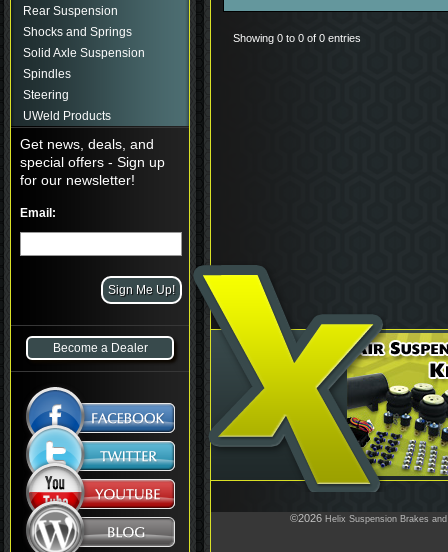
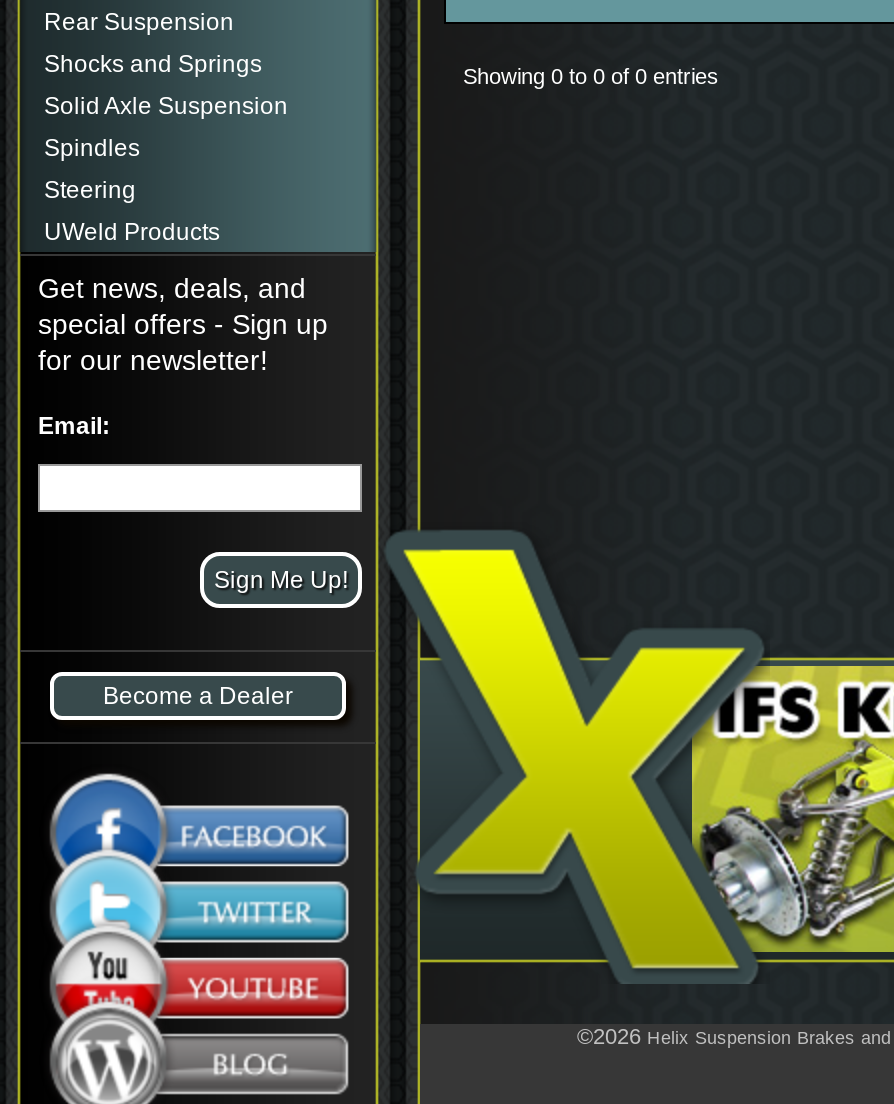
- [image]
+ [image]
